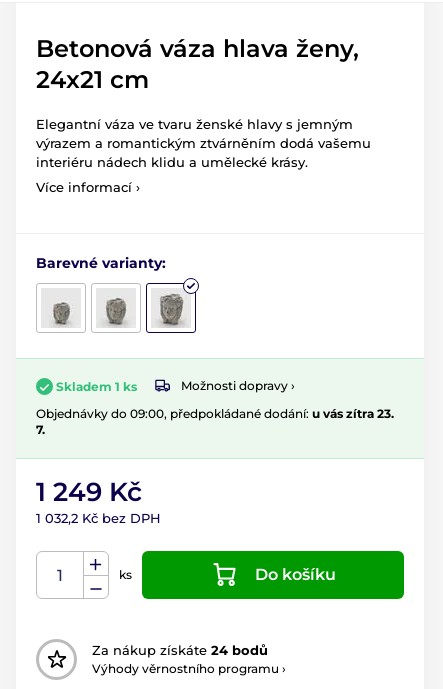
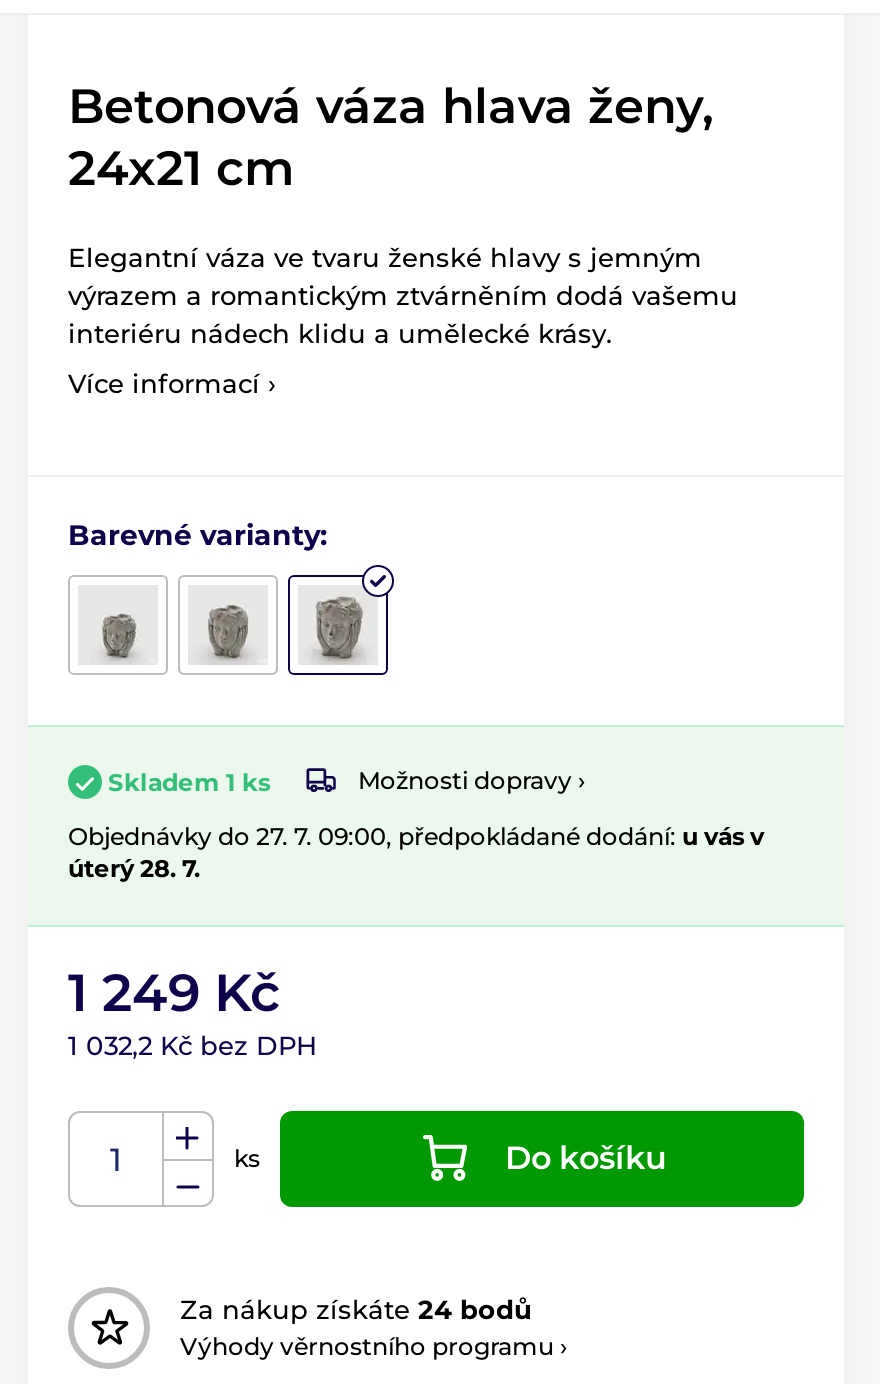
- Objednávky do 09:00, předpokládané dodání: u vás zítra 23.
- 7.
+ Objednávky do 27. 7. 09:00, předpokládané dodání: u vás v
+ úterý 28. 7.
